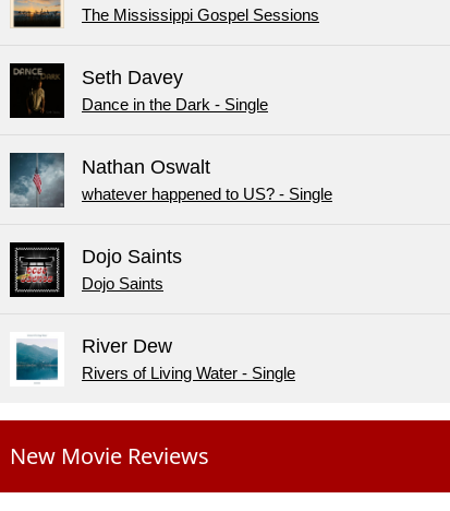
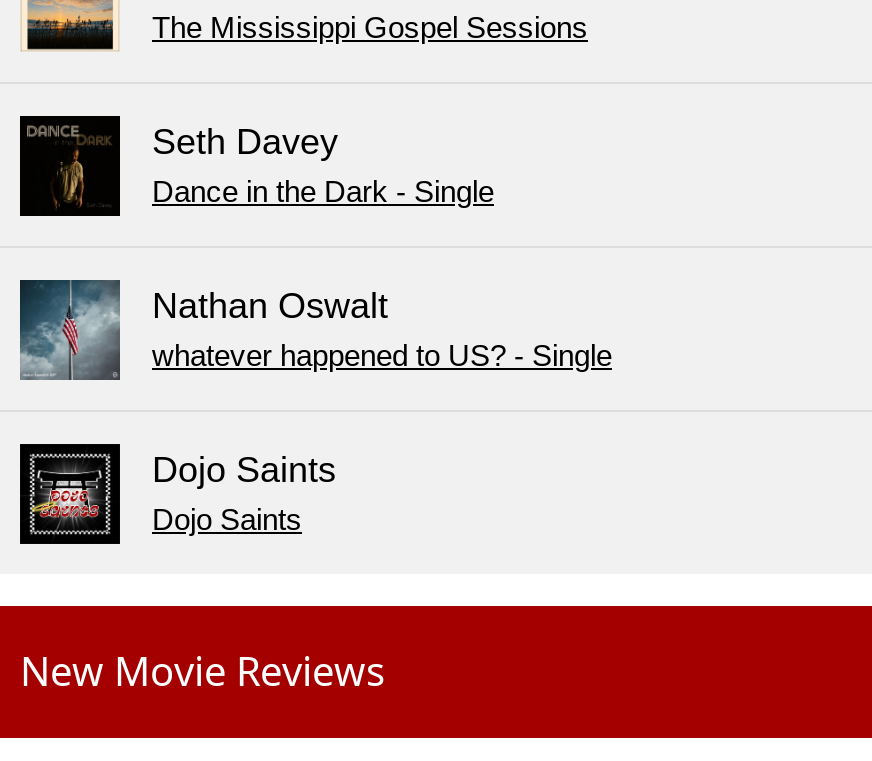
- [image]
- River Dew
- Rivers of Living Water - Single
